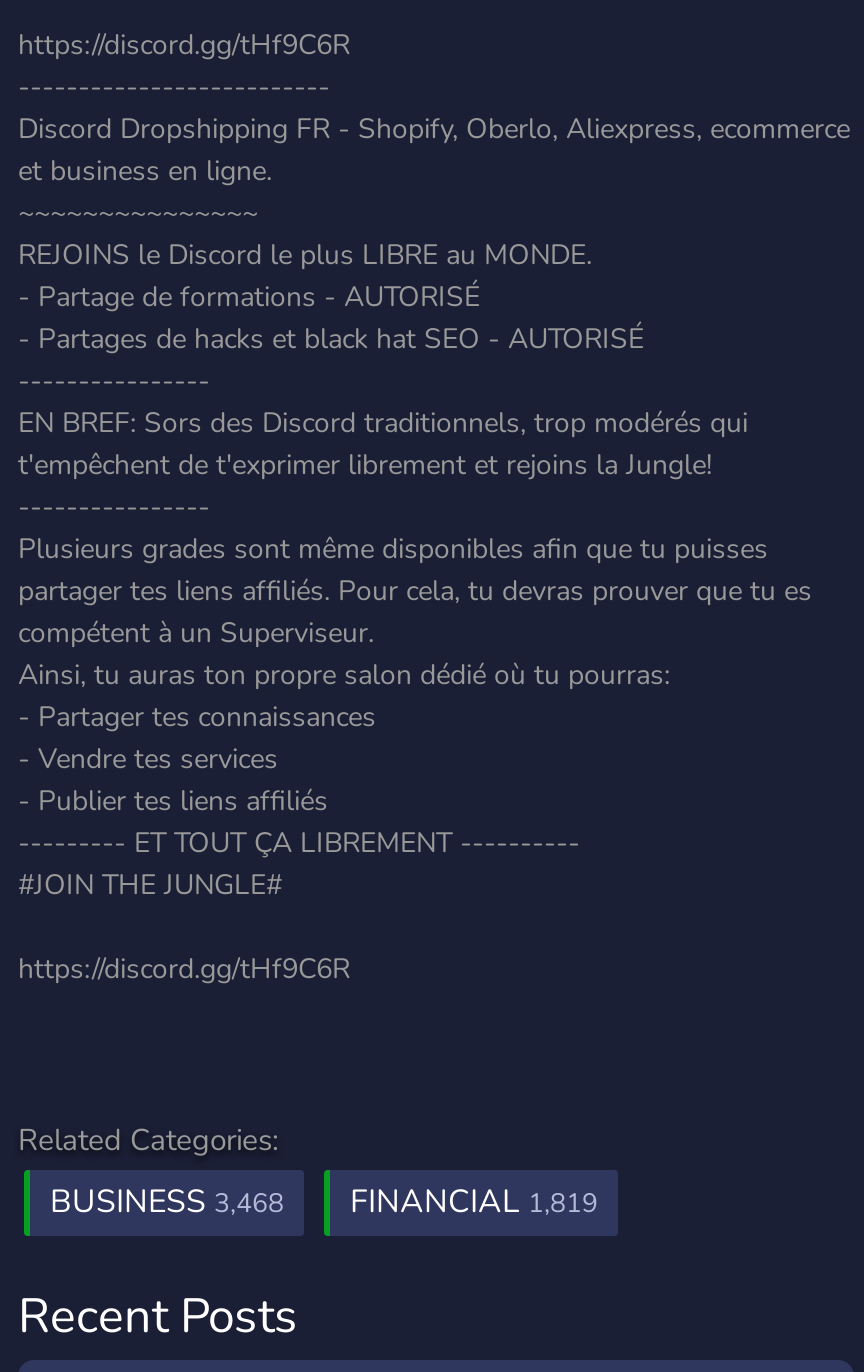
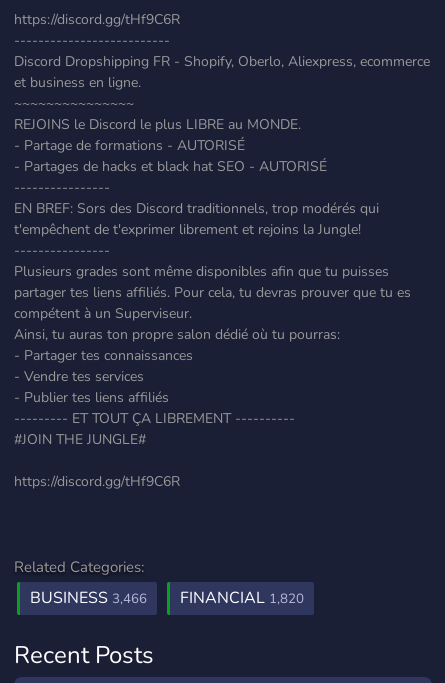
- BUSINESS 3,468
+ BUSINESS 3,466

- FINANCIAL 1,819
+ FINANCIAL 1,820
